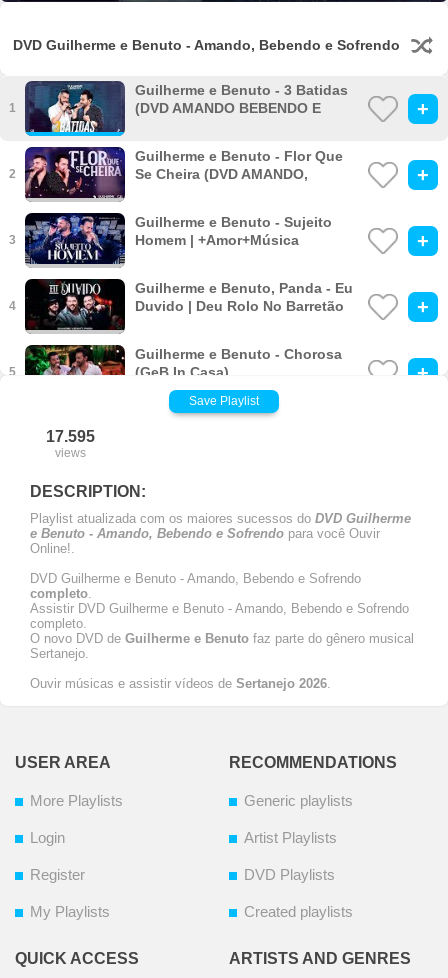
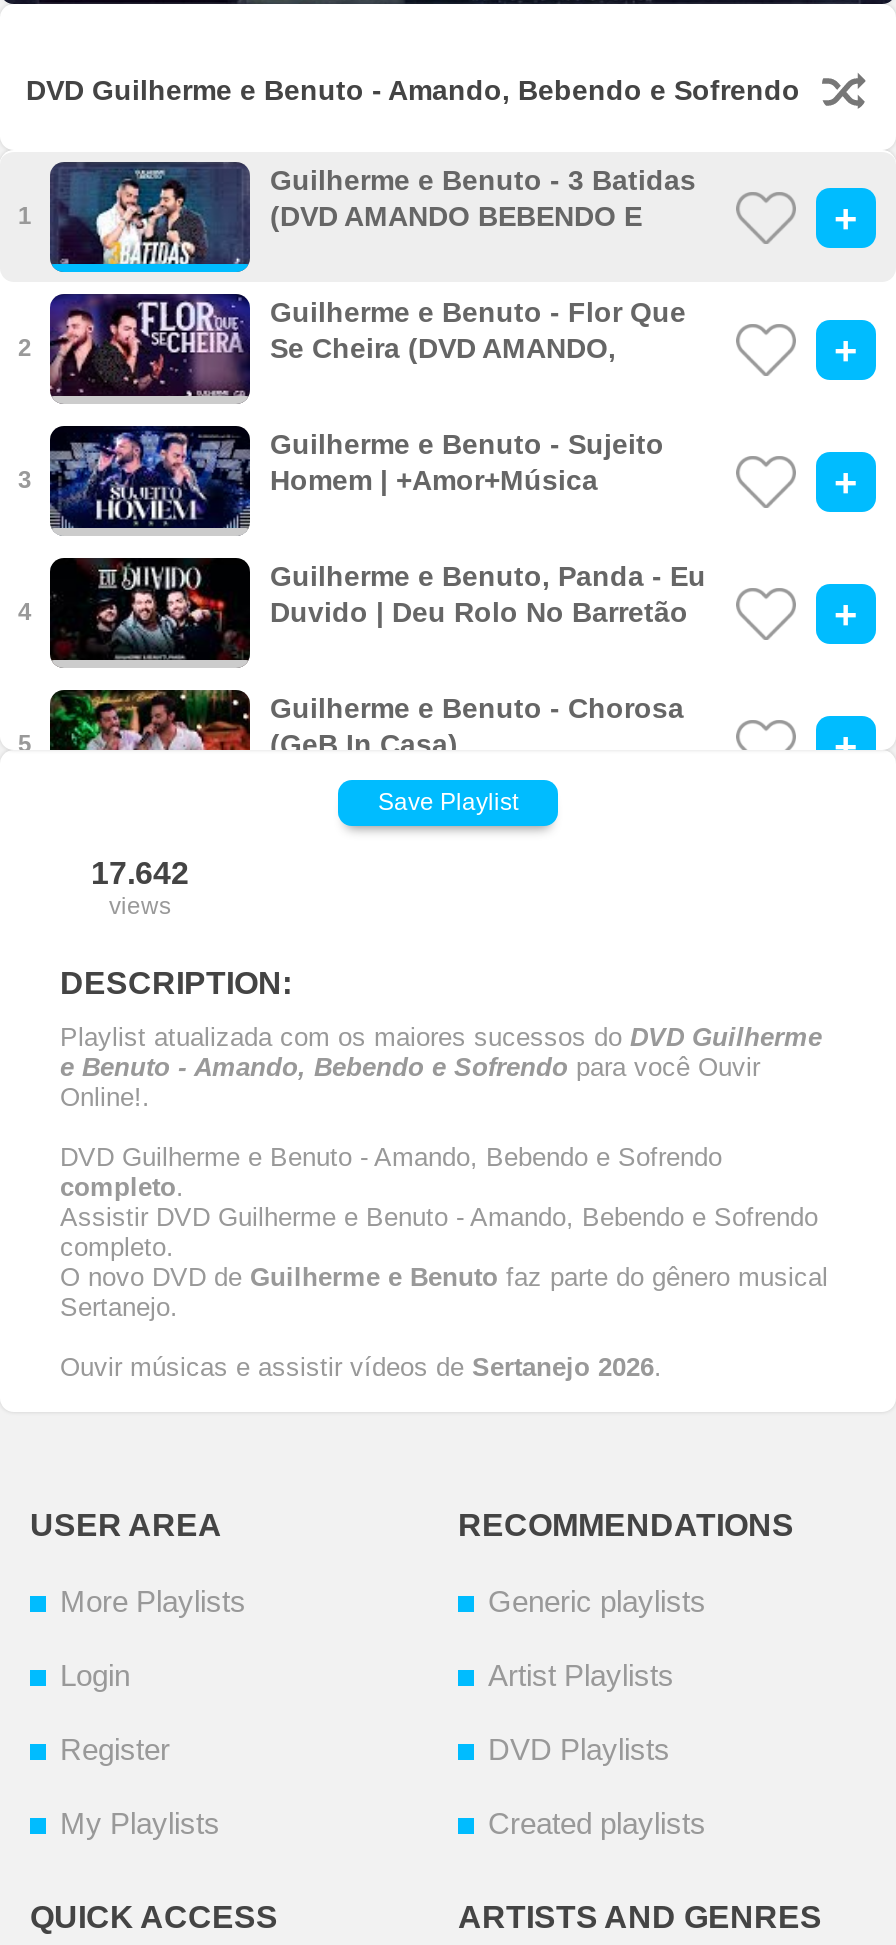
- 17.595
+ 17.642
